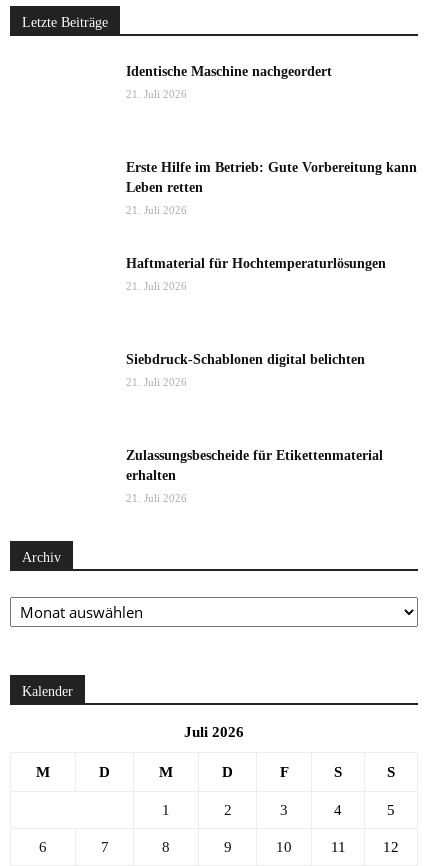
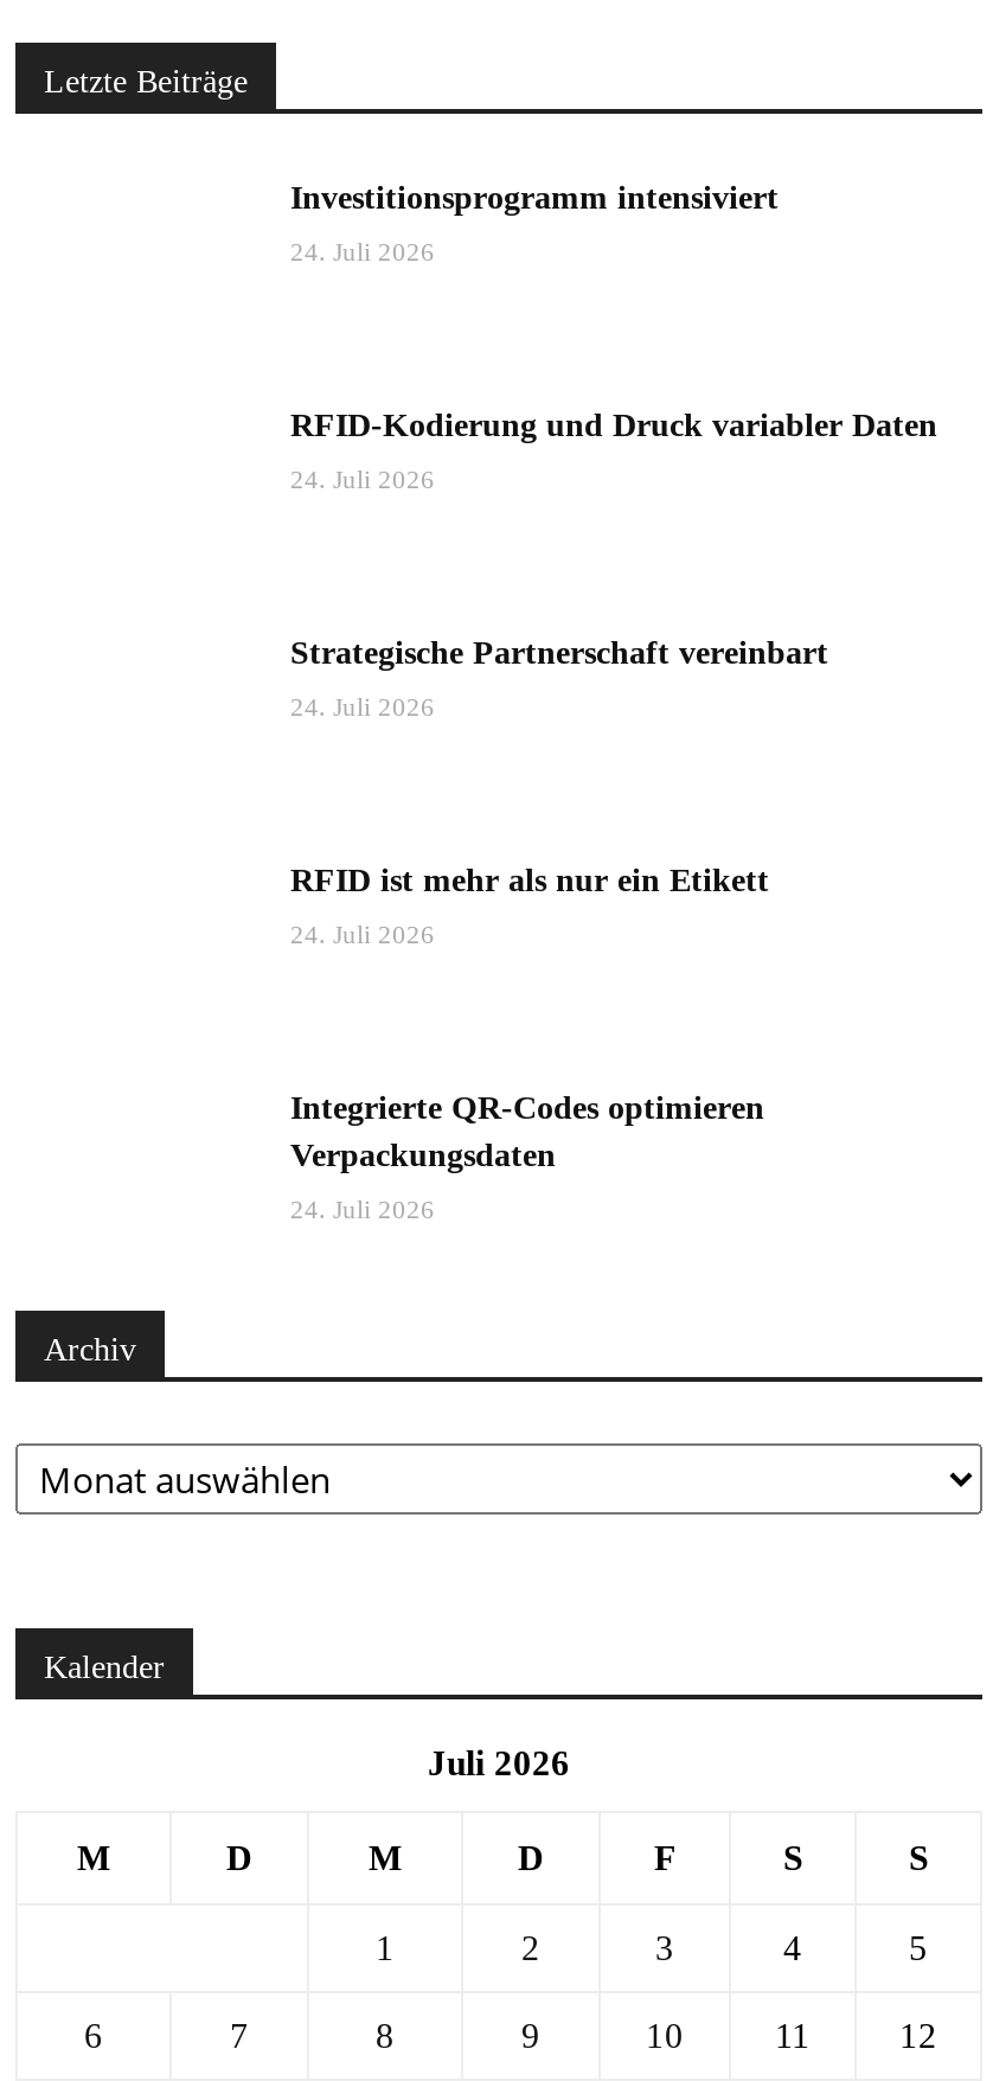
- Identische Maschine nachgeordert
+ Investitionsprogramm intensiviert

- 21. Juli 2026
+ 24. Juli 2026

- Erste Hilfe im Betrieb: Gute Vorbereitung kann
- Leben retten
+ RFID-Kodierung und Druck variabler Daten

- 21. Juli 2026
+ 24. Juli 2026

- Haftmaterial für Hochtemperaturlösungen
+ Strategische Partnerschaft vereinbart

- 21. Juli 2026
+ 24. Juli 2026

- Siebdruck-Schablonen digital belichten
+ RFID ist mehr als nur ein Etikett

- 21. Juli 2026
+ 24. Juli 2026

- Zulassungsbescheide für Etikettenmaterial
- erhalten
+ Integrierte QR-Codes optimieren
+ Verpackungsdaten

- 21. Juli 2026
+ 24. Juli 2026
